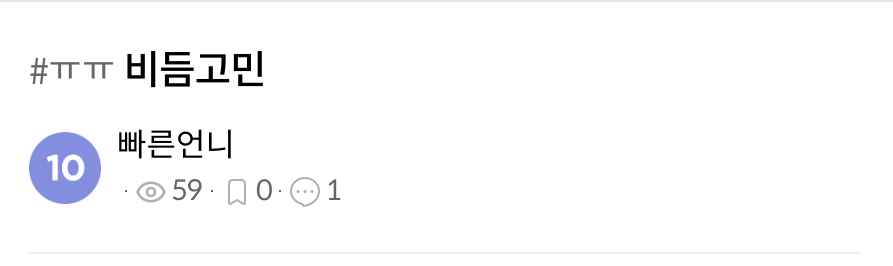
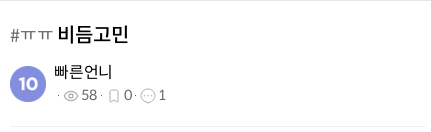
- 59 0 1
+ 58 0 1
